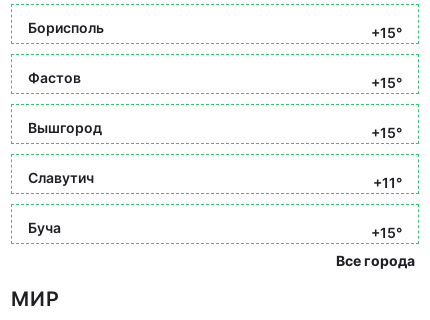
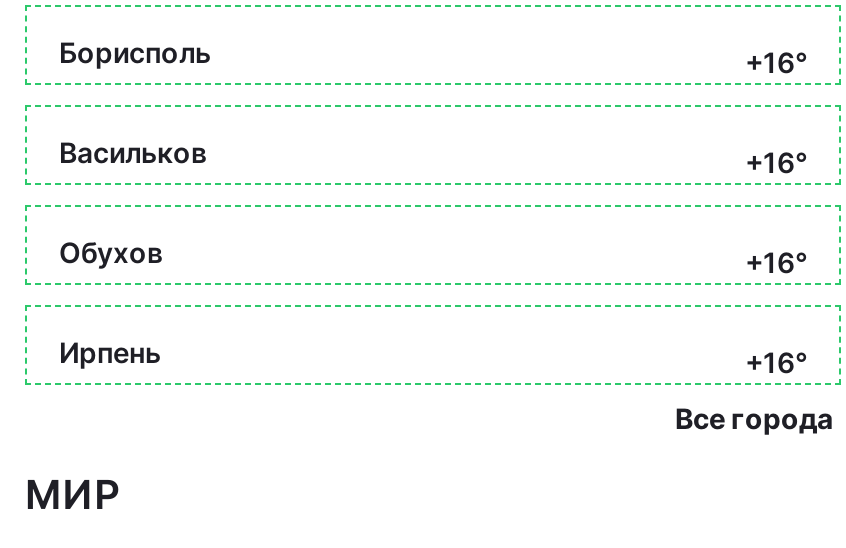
- +15°
- Фастов
- +15°
- Вышгород
- +15°
- Славутич
- +11°
- Буча
- +15°
+ +16°
+ Васильков
+ +16°
+ Обухов
+ +16°
+ Ирпень
+ +16°
